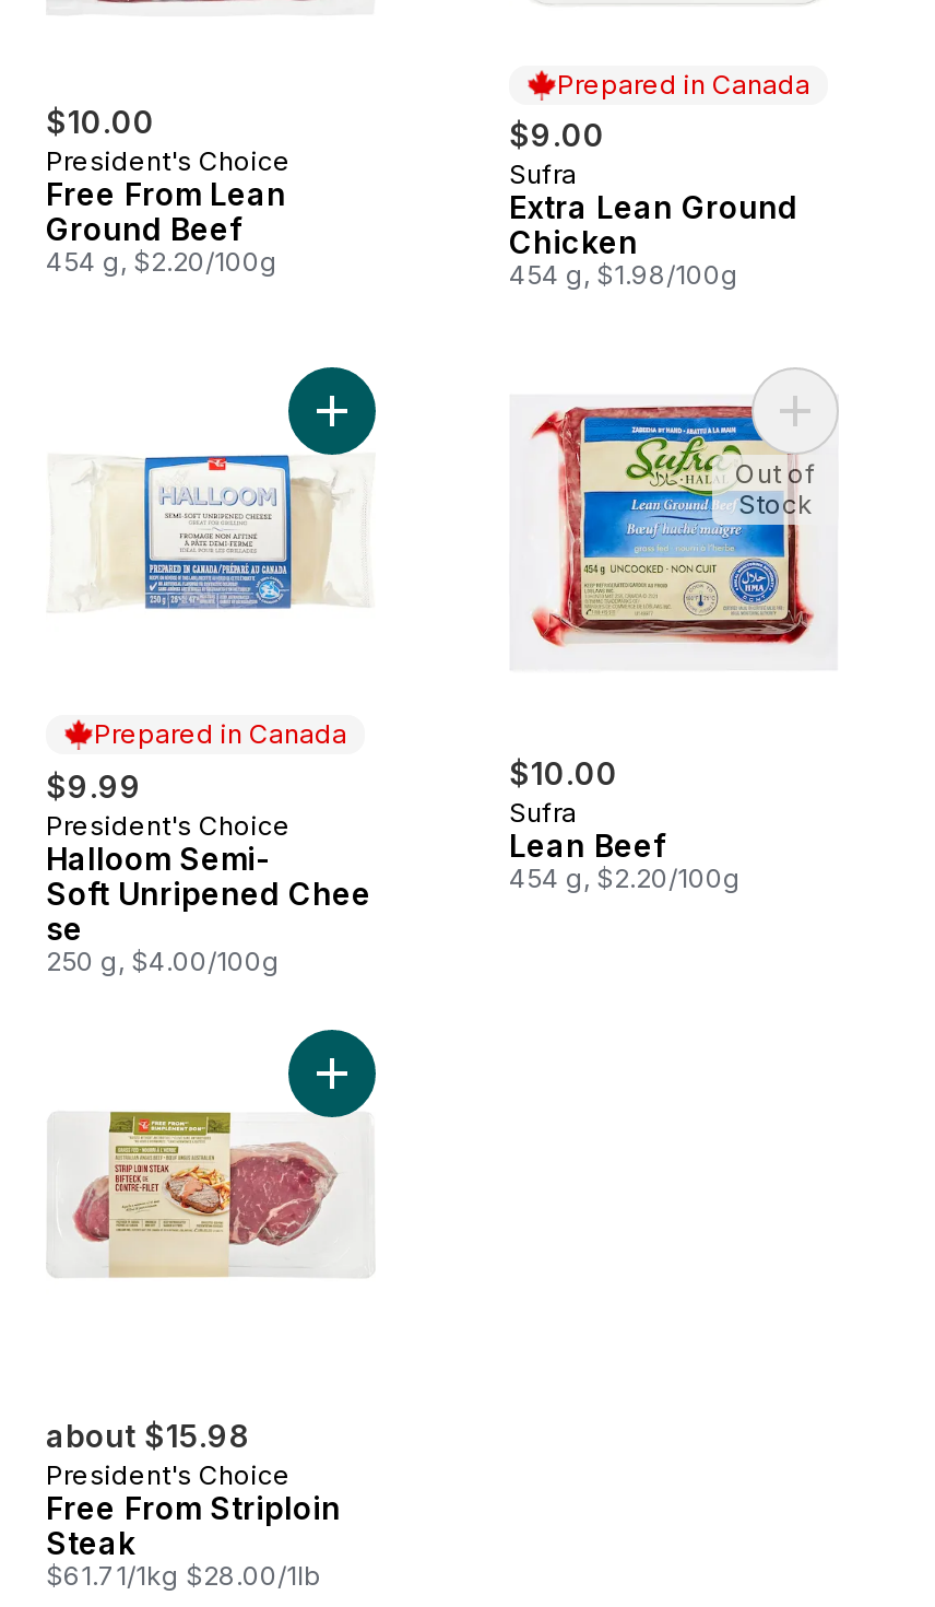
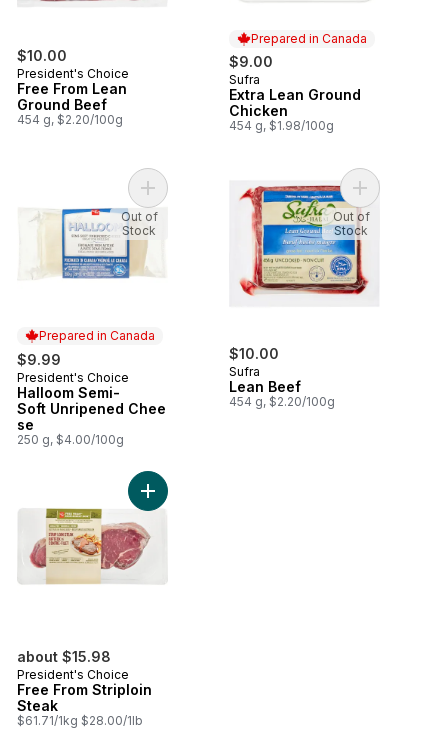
- [image]

+ Out of
+ Stock
